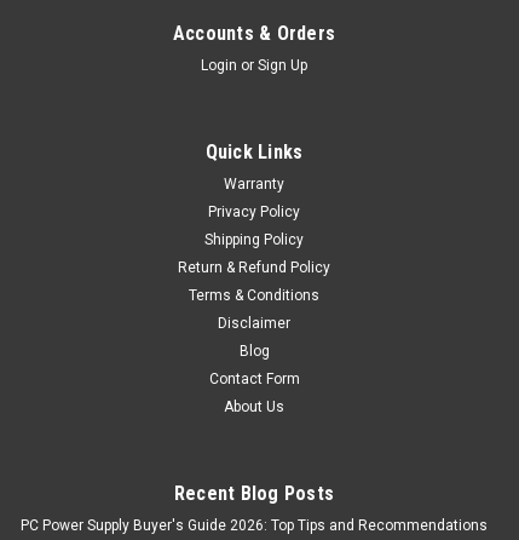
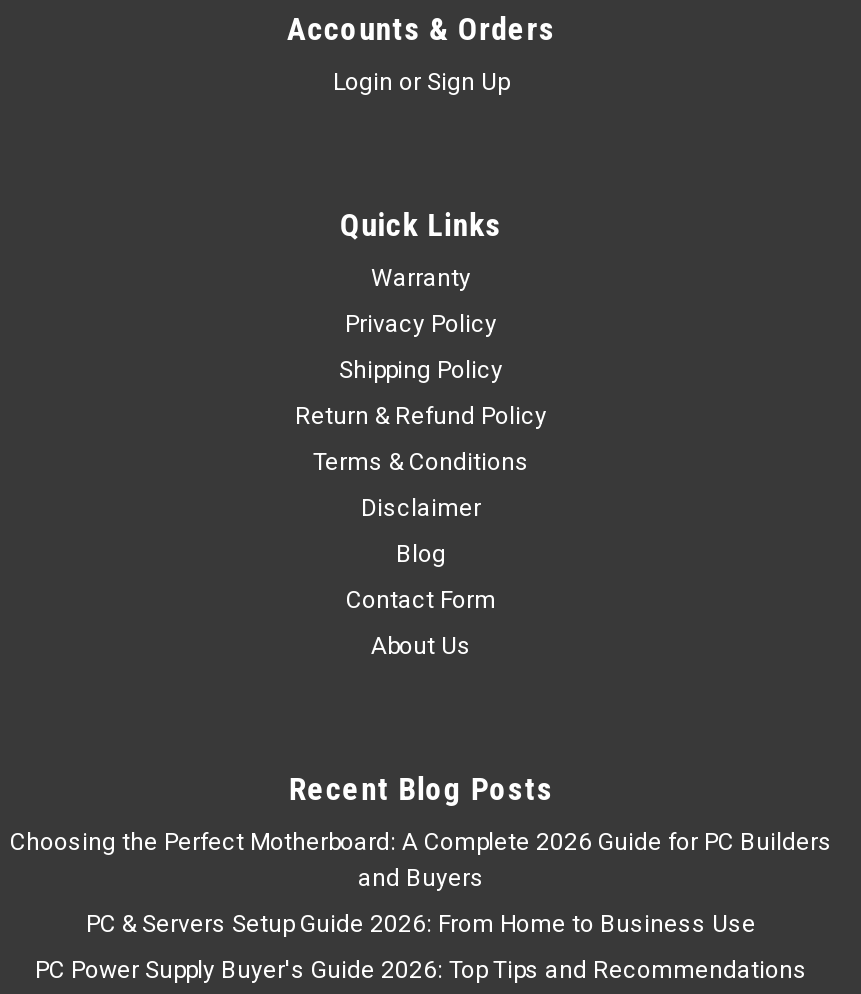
+ Choosing the Perfect Motherboard: A Complete 2026 Guide for PC Builders
+ and Buyers
+ PC & Servers Setup Guide 2026: From Home to Business Use
